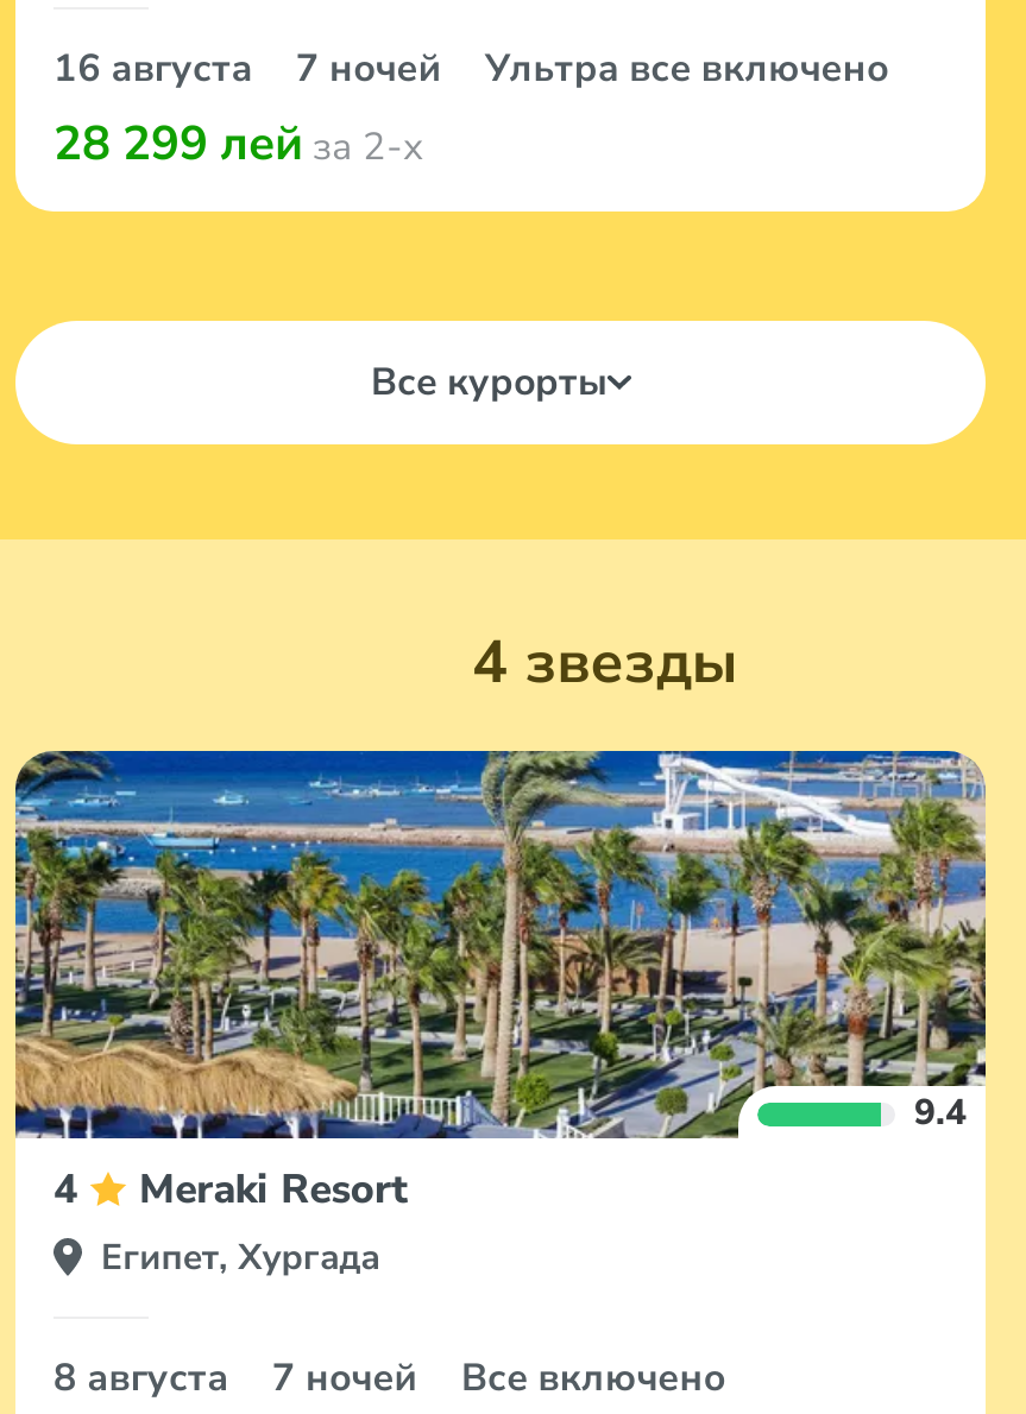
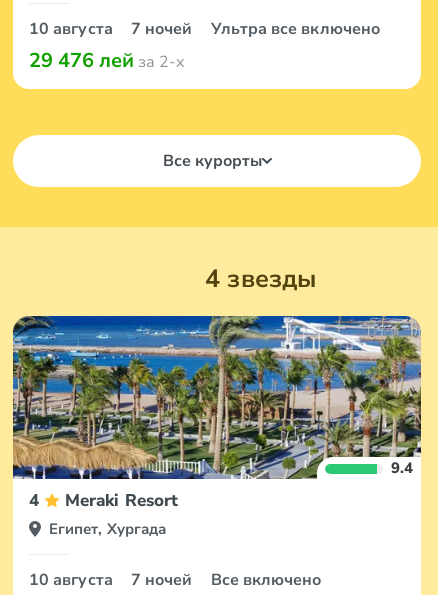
- 16 августа 7 ночей Ультра все включено
+ 10 августа 7 ночей Ультра все включено

- 28 299 лей за 2-х
+ 29 476 лей за 2-х

- 8 августа 7 ночей Все включено
+ 10 августа 7 ночей Все включено
